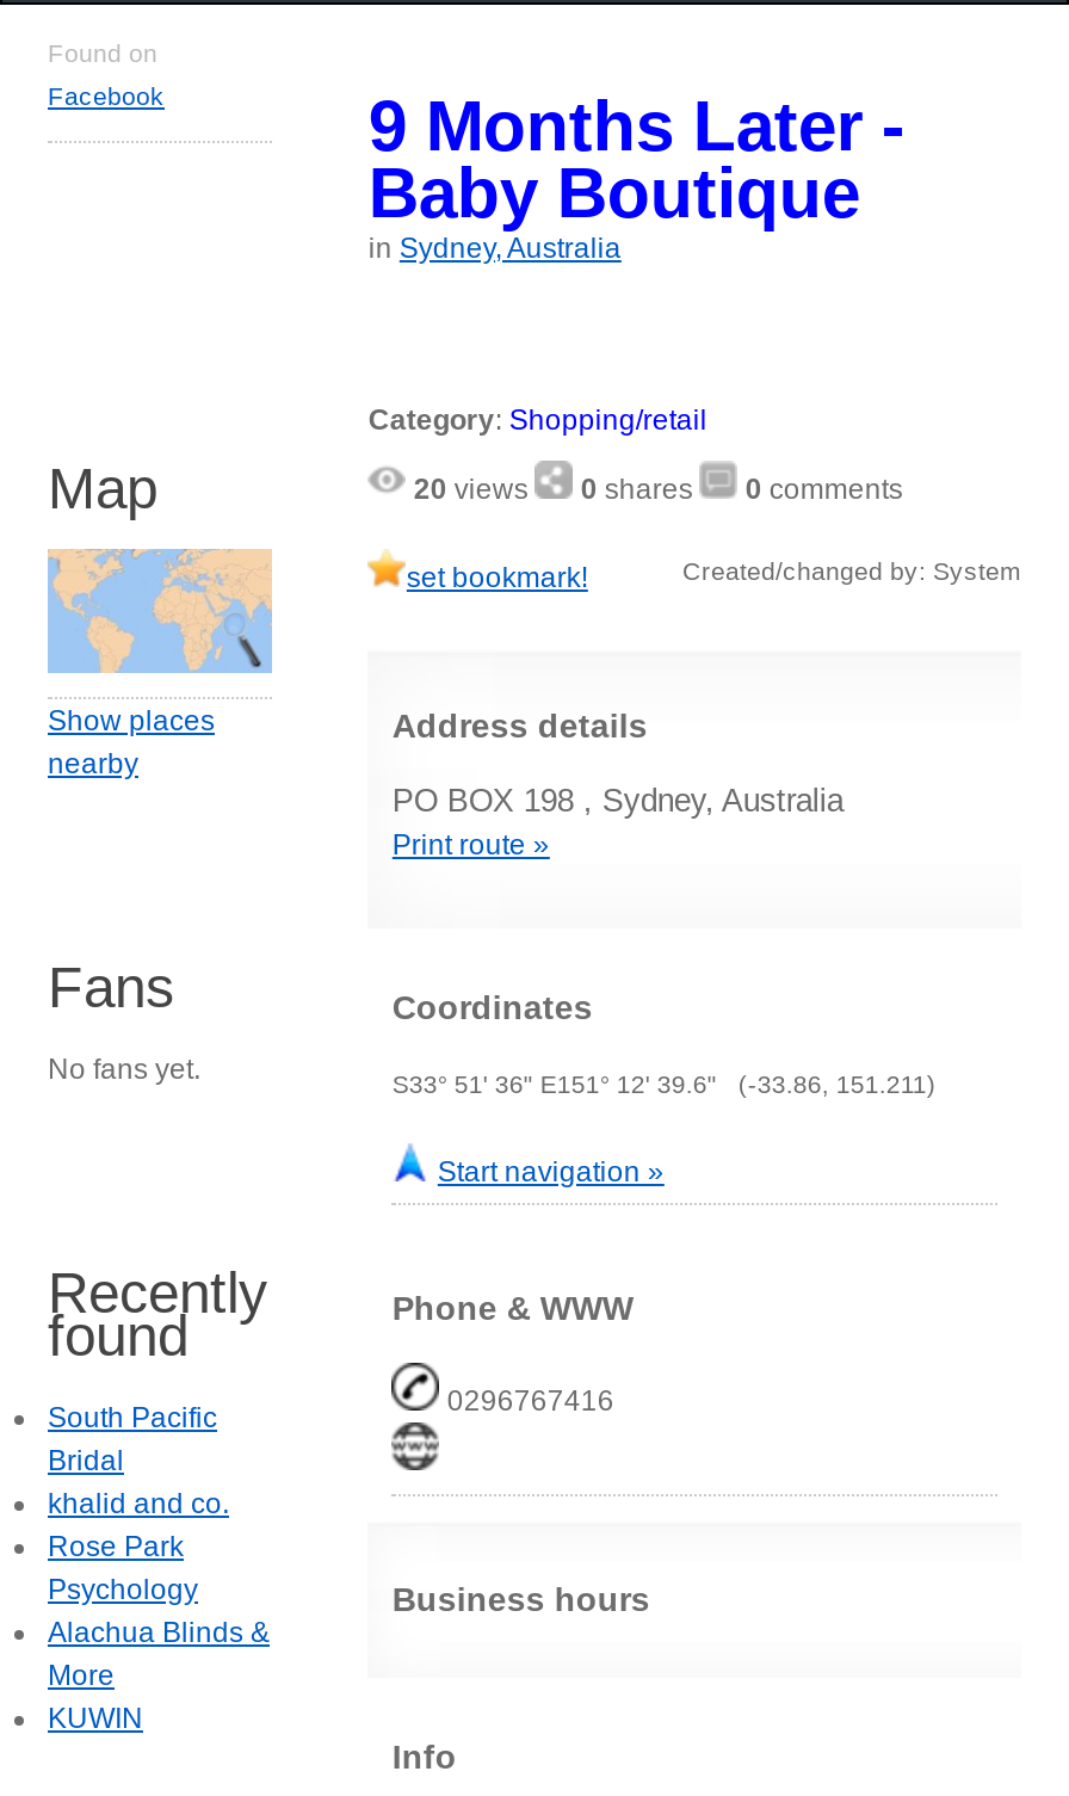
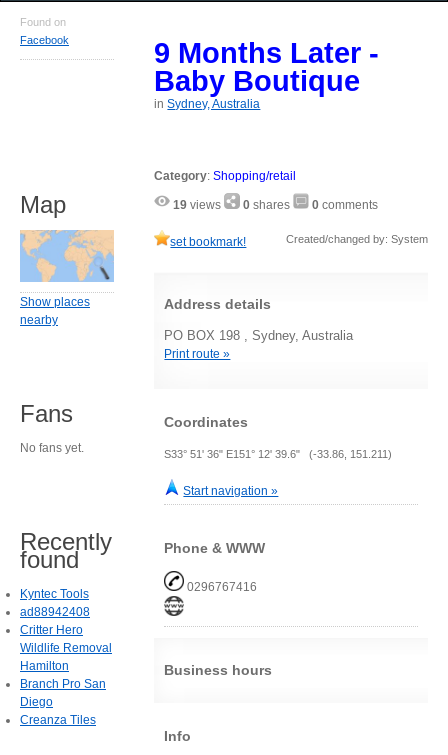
- 20 views 0 shares 0 comments
+ 19 views 0 shares 0 comments

- South Pacific
- Bridal
- khalid and co.
- Rose Park
- Psychology
- Alachua Blinds &
- More
- KUWIN
+ Kyntec Tools
+ ad88942408
+ Critter Hero
+ Wildlife Removal
+ Hamilton
+ Branch Pro San
+ Diego
+ Creanza Tiles
